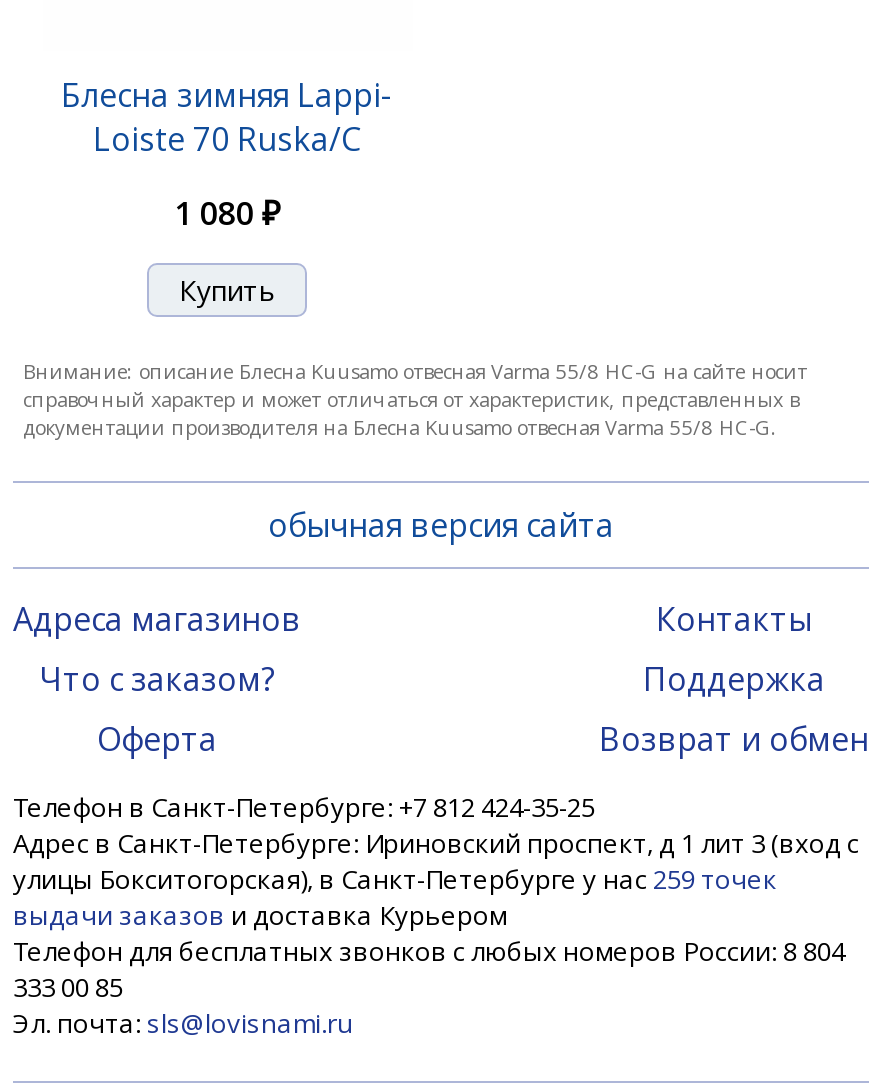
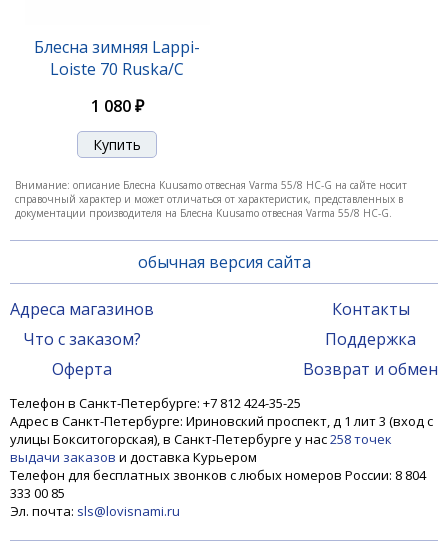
- улицы Бокситогорская), в Санкт-Петербурге у нас 259 точек
+ улицы Бокситогорская), в Санкт-Петербурге у нас 258 точек
